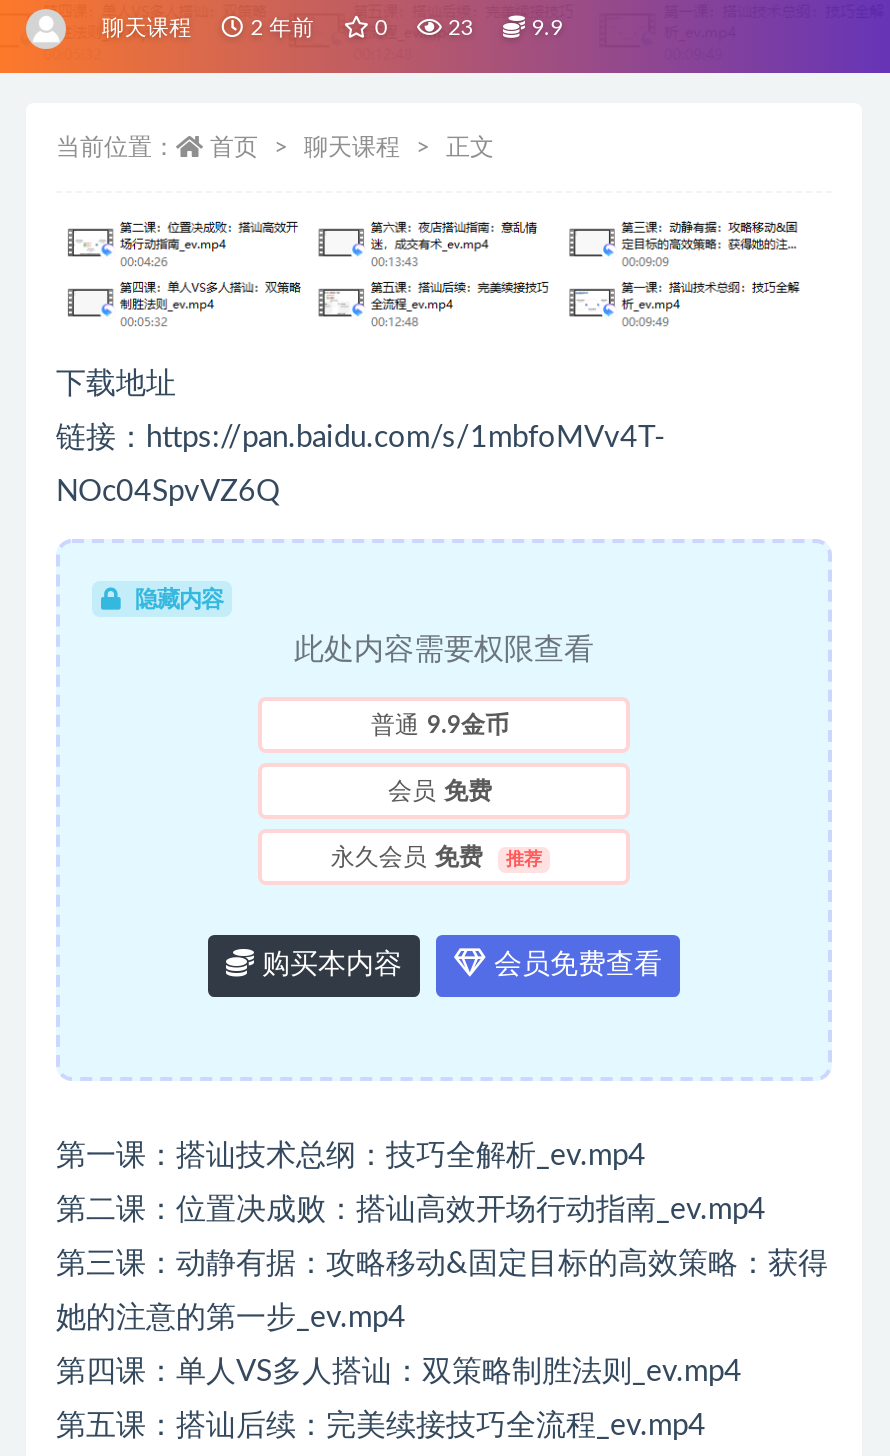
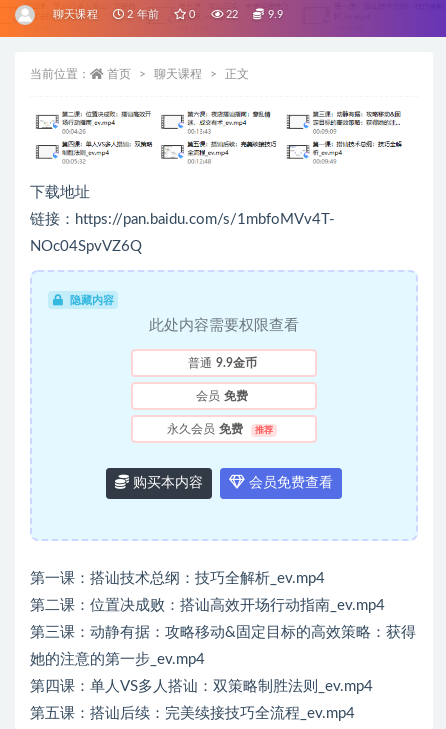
- 23
+ 22
